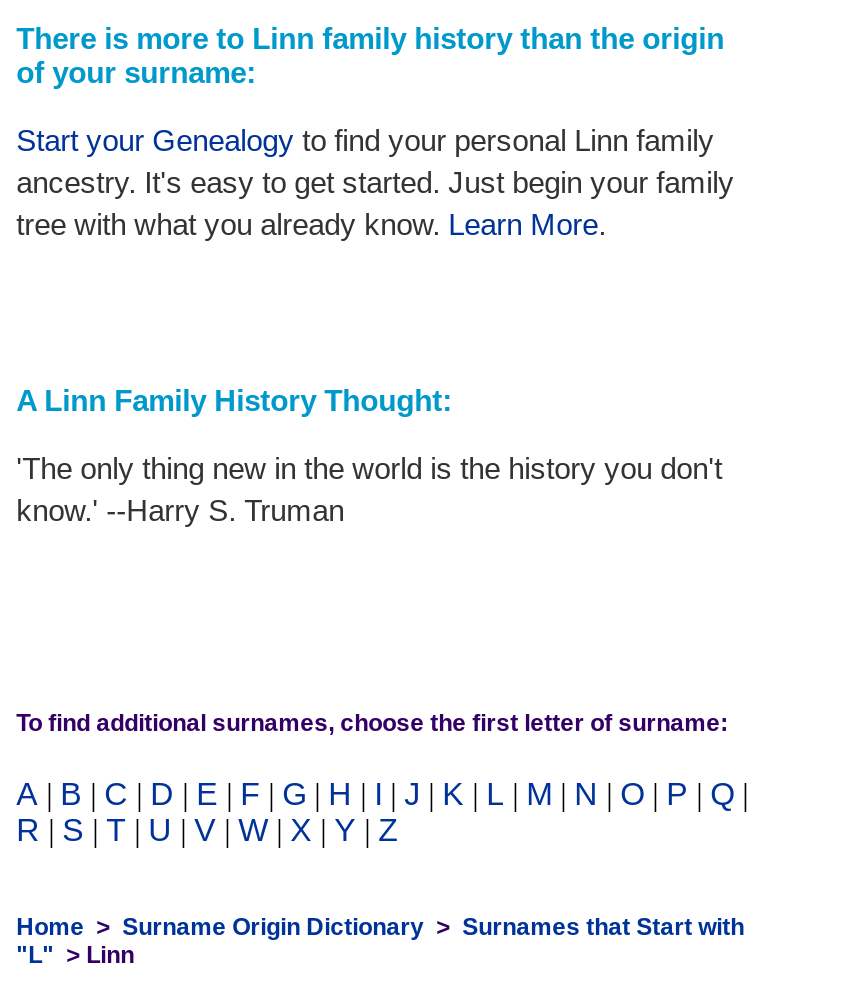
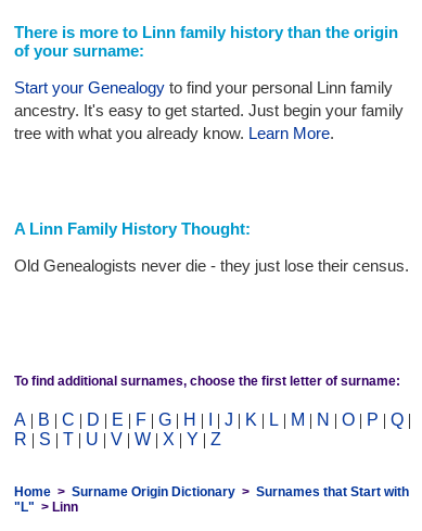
- 'The only thing new in the world is the history you don't
- know.' --Harry S. Truman
+ Old Genealogists never die - they just lose their census.
